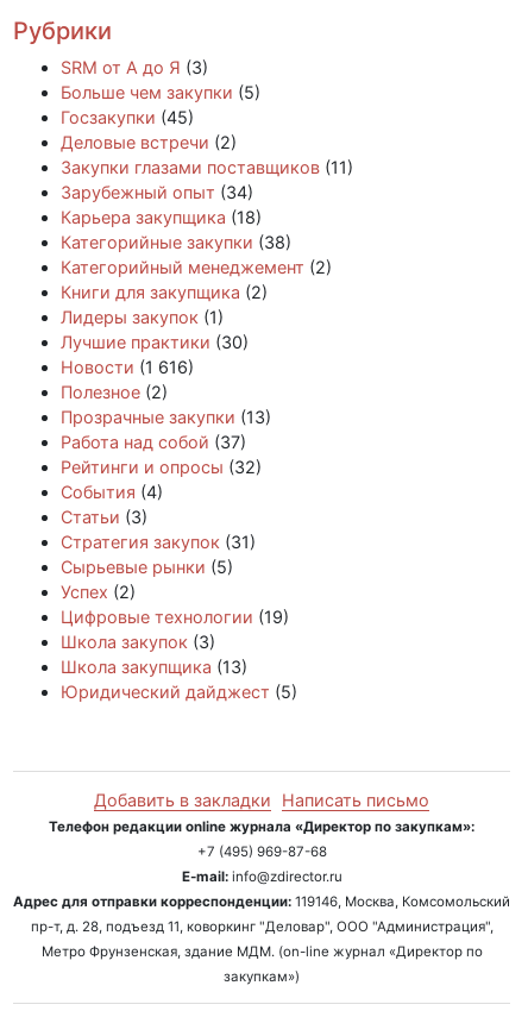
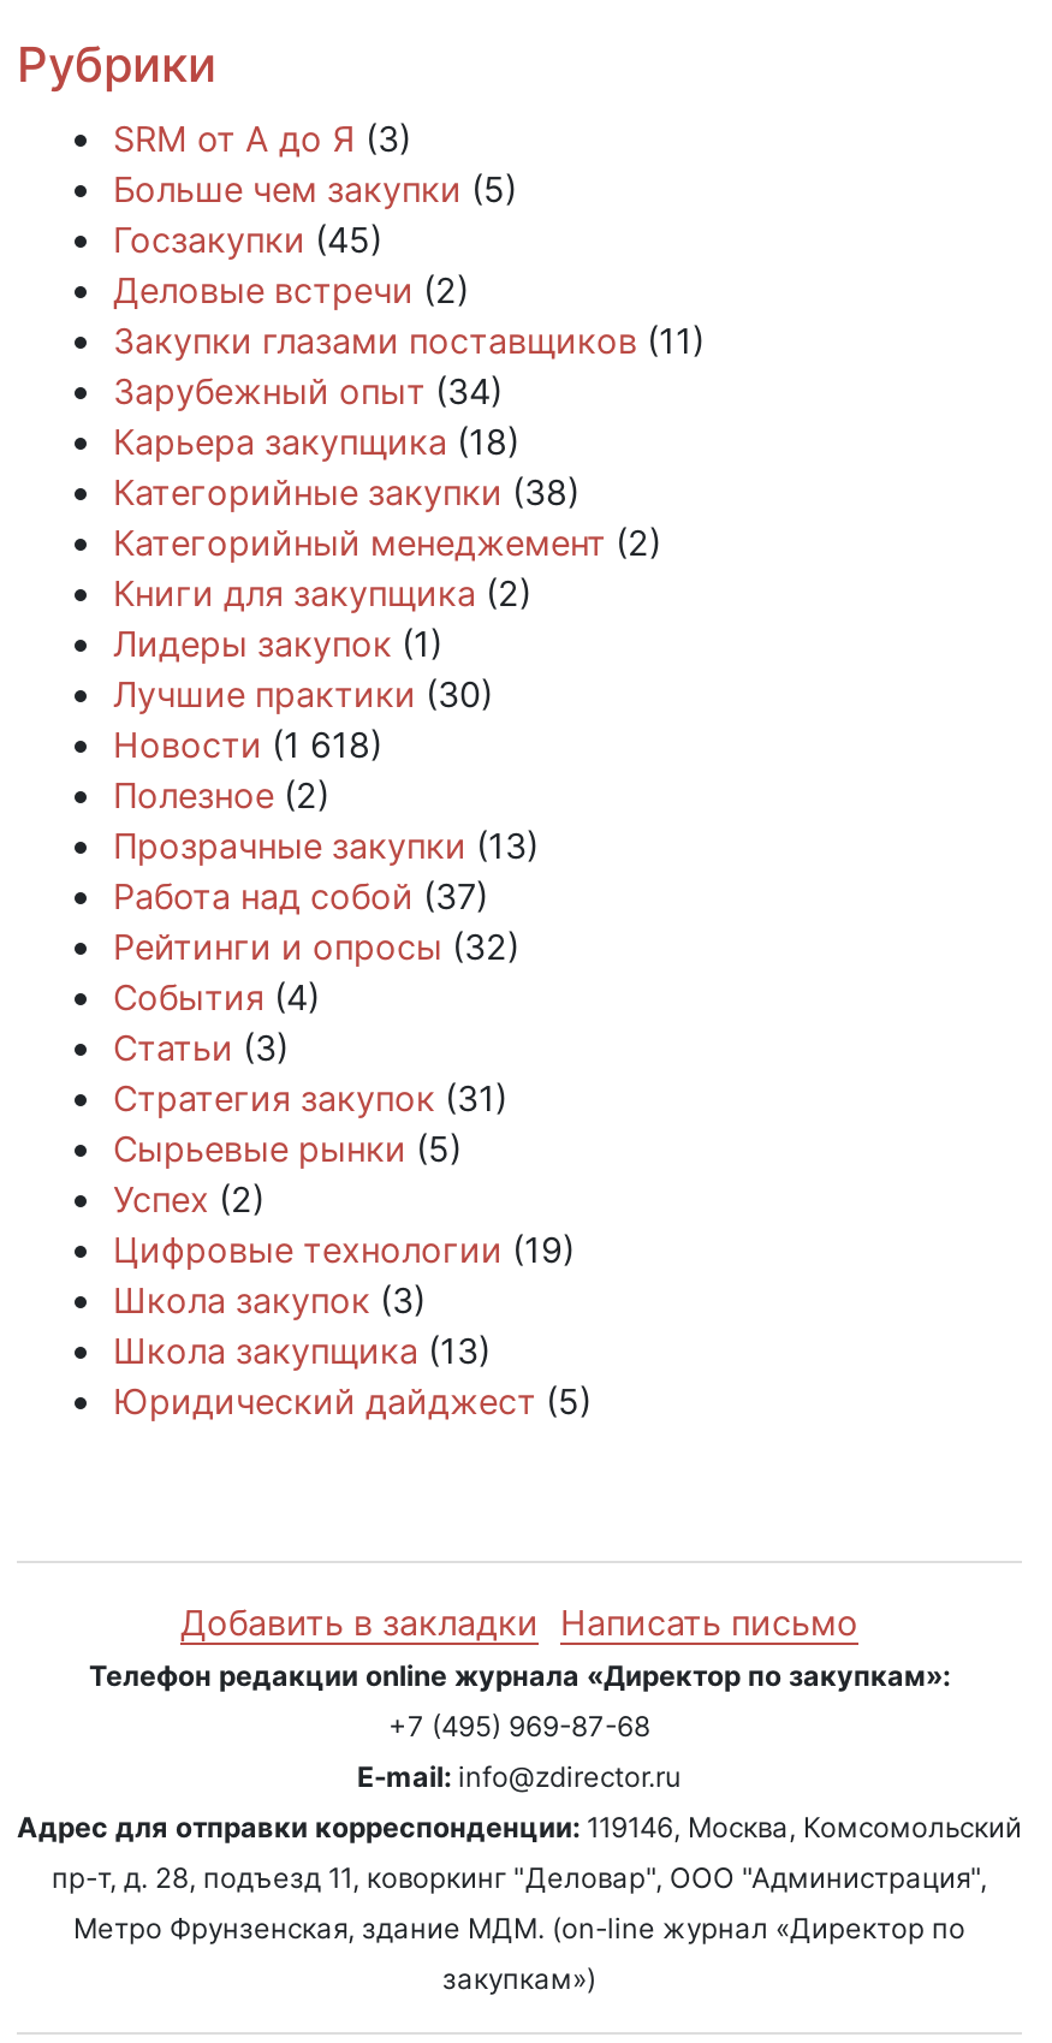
- Новости (1 616)
+ Новости (1 618)
